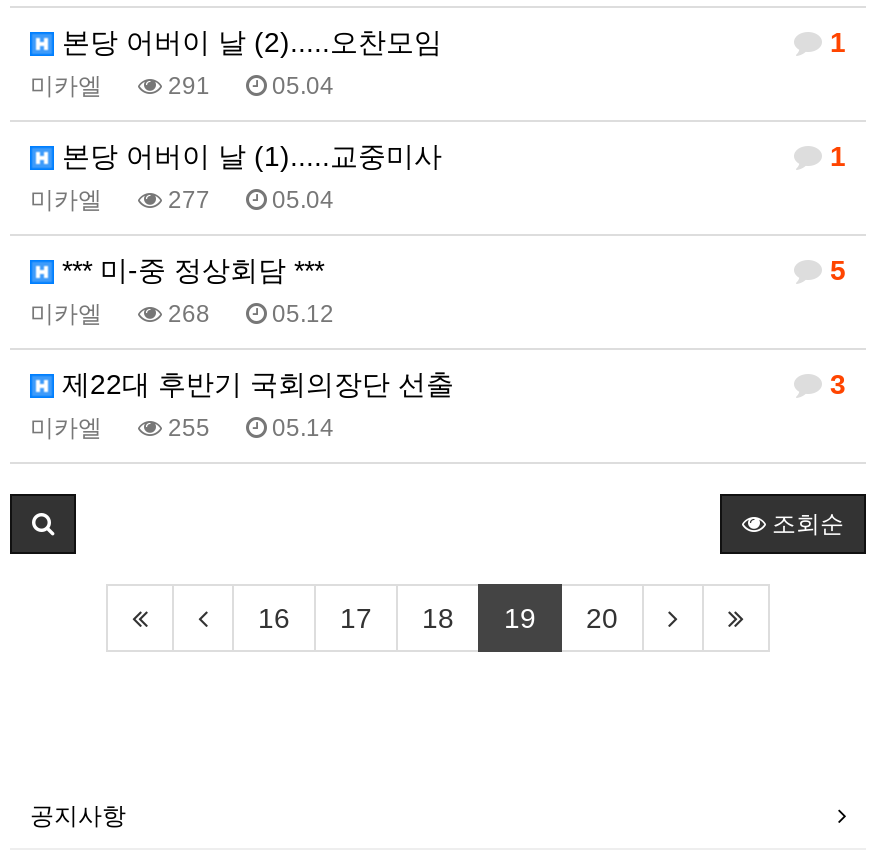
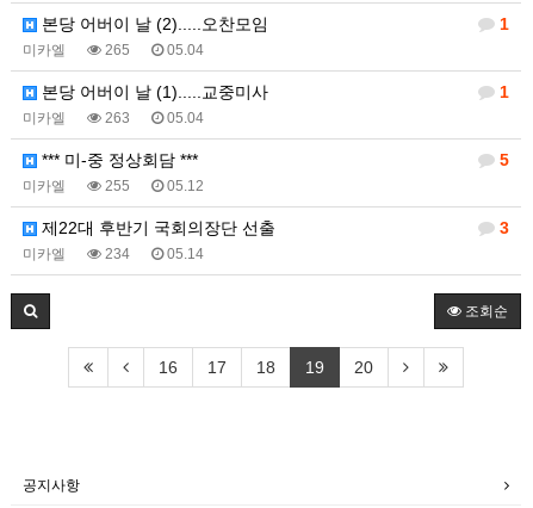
- 291 05.04
+ 265 05.04

- 277 05.04
+ 263 05.04

- 268 05.12
+ 255 05.12

- 255 05.14
+ 234 05.14
